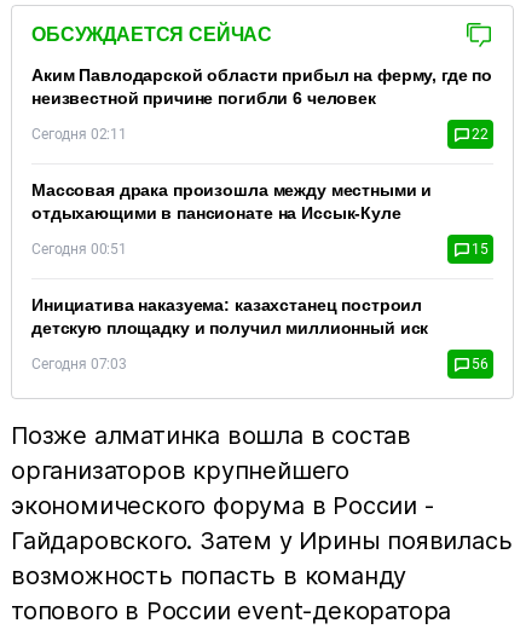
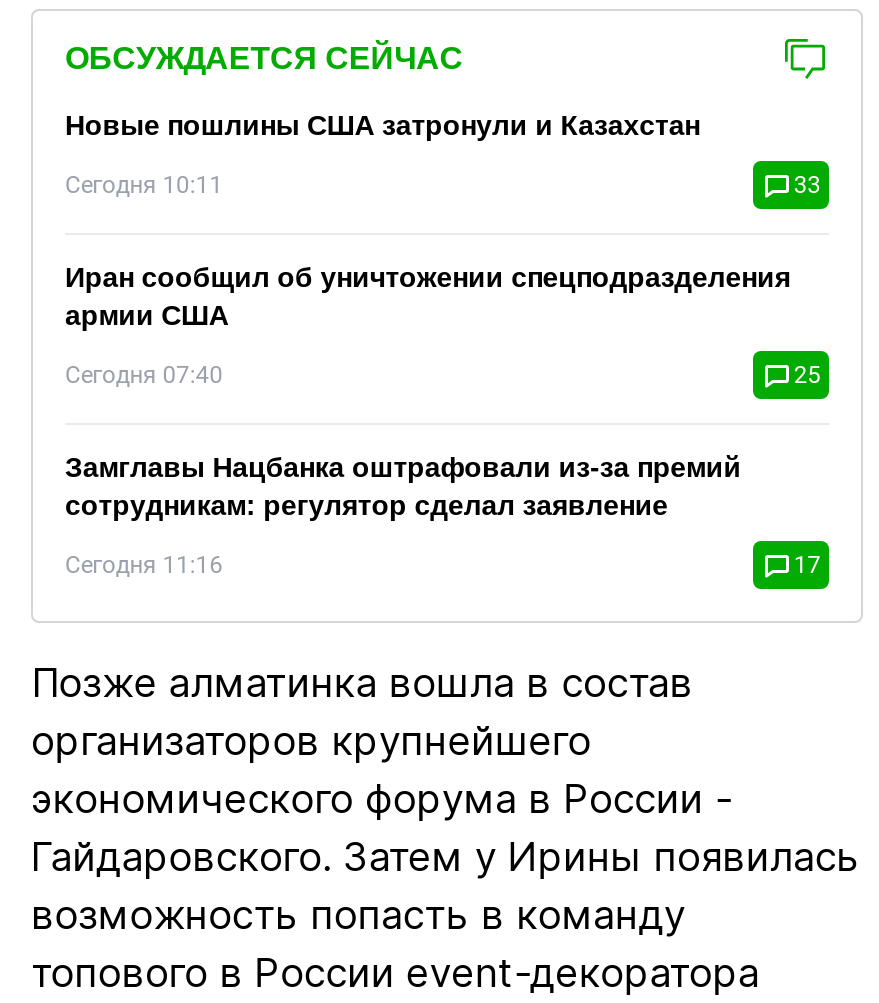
- Аким Павлодарской области прибыл на ферму, где по
- неизвестной причине погибли 6 человек
+ Новые пошлины США затронули и Казахстан

- Сегодня 02:11
- 22
+ Сегодня 10:11
+ 33

- Массовая драка произошла между местными и
- отдыхающими в пансионате на Иссык-Куле
+ Иран сообщил об уничтожении спецподразделения
+ армии США

- Сегодня 00:51
- 15
+ Сегодня 07:40
+ 25

- Инициатива наказуема: казахстанец построил
- детскую площадку и получил миллионный иск
+ Замглавы Нацбанка оштрафовали из-за премий
+ сотрудникам: регулятор сделал заявление

- Сегодня 07:03
- 56
+ Сегодня 11:16
+ 17
